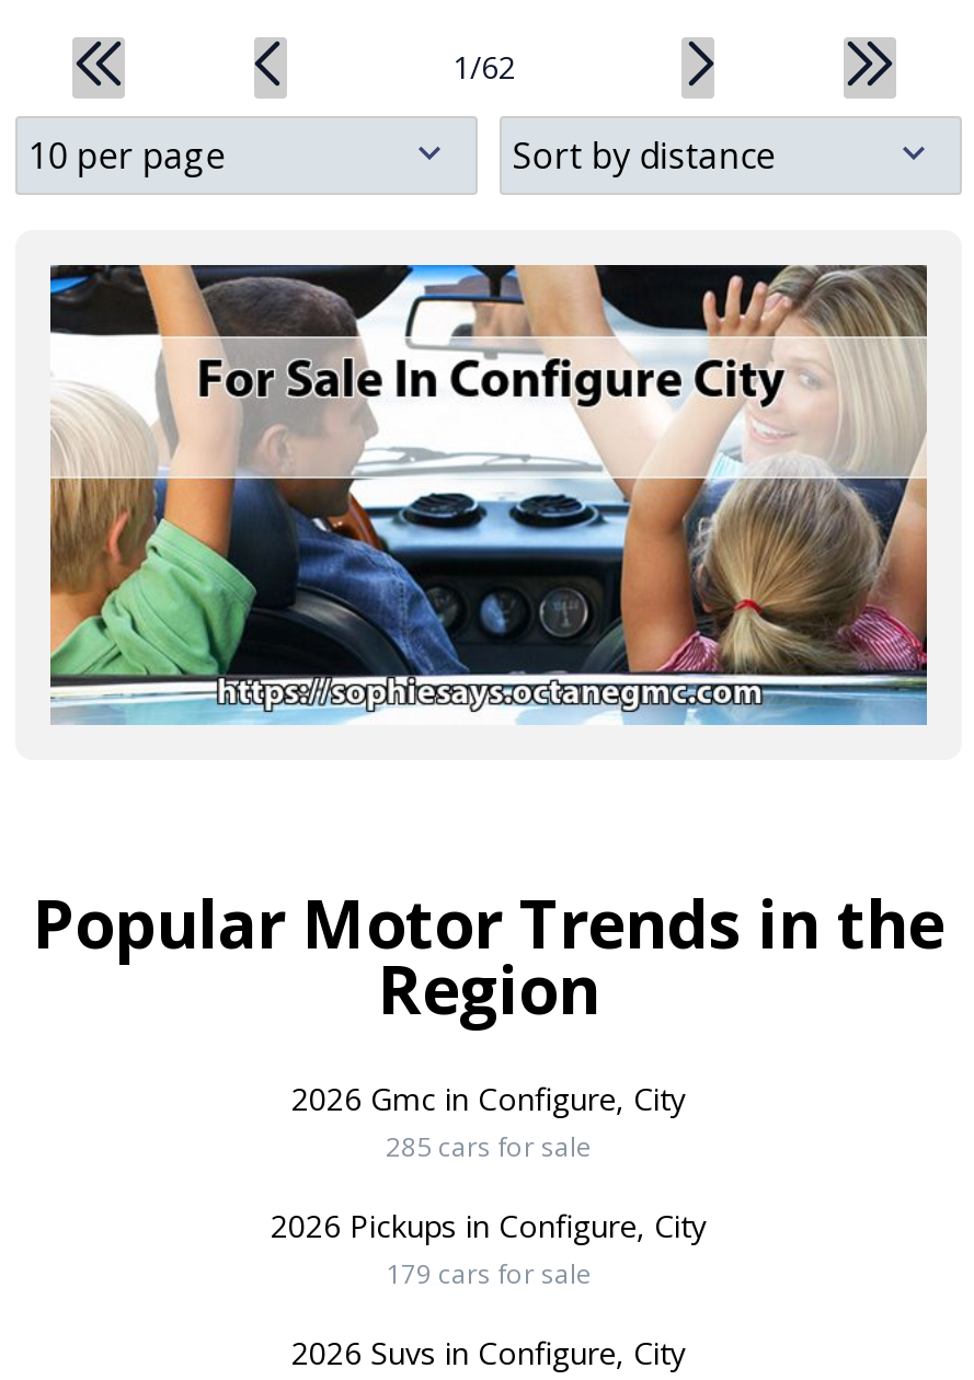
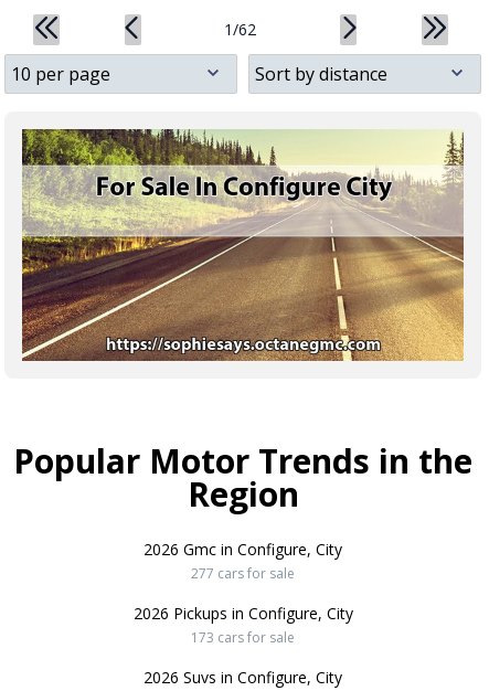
- [image]
+ [image]

- 285 cars for sale
+ 277 cars for sale

- 179 cars for sale
+ 173 cars for sale
